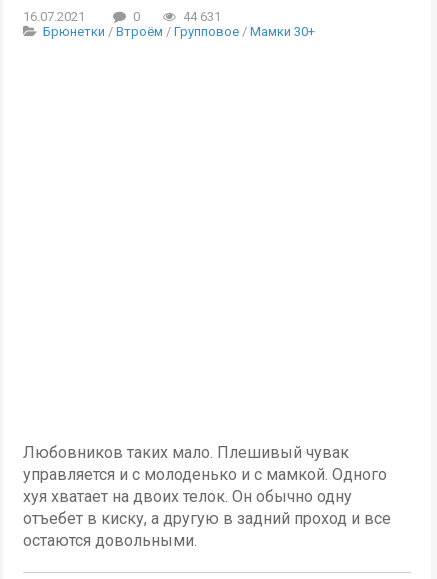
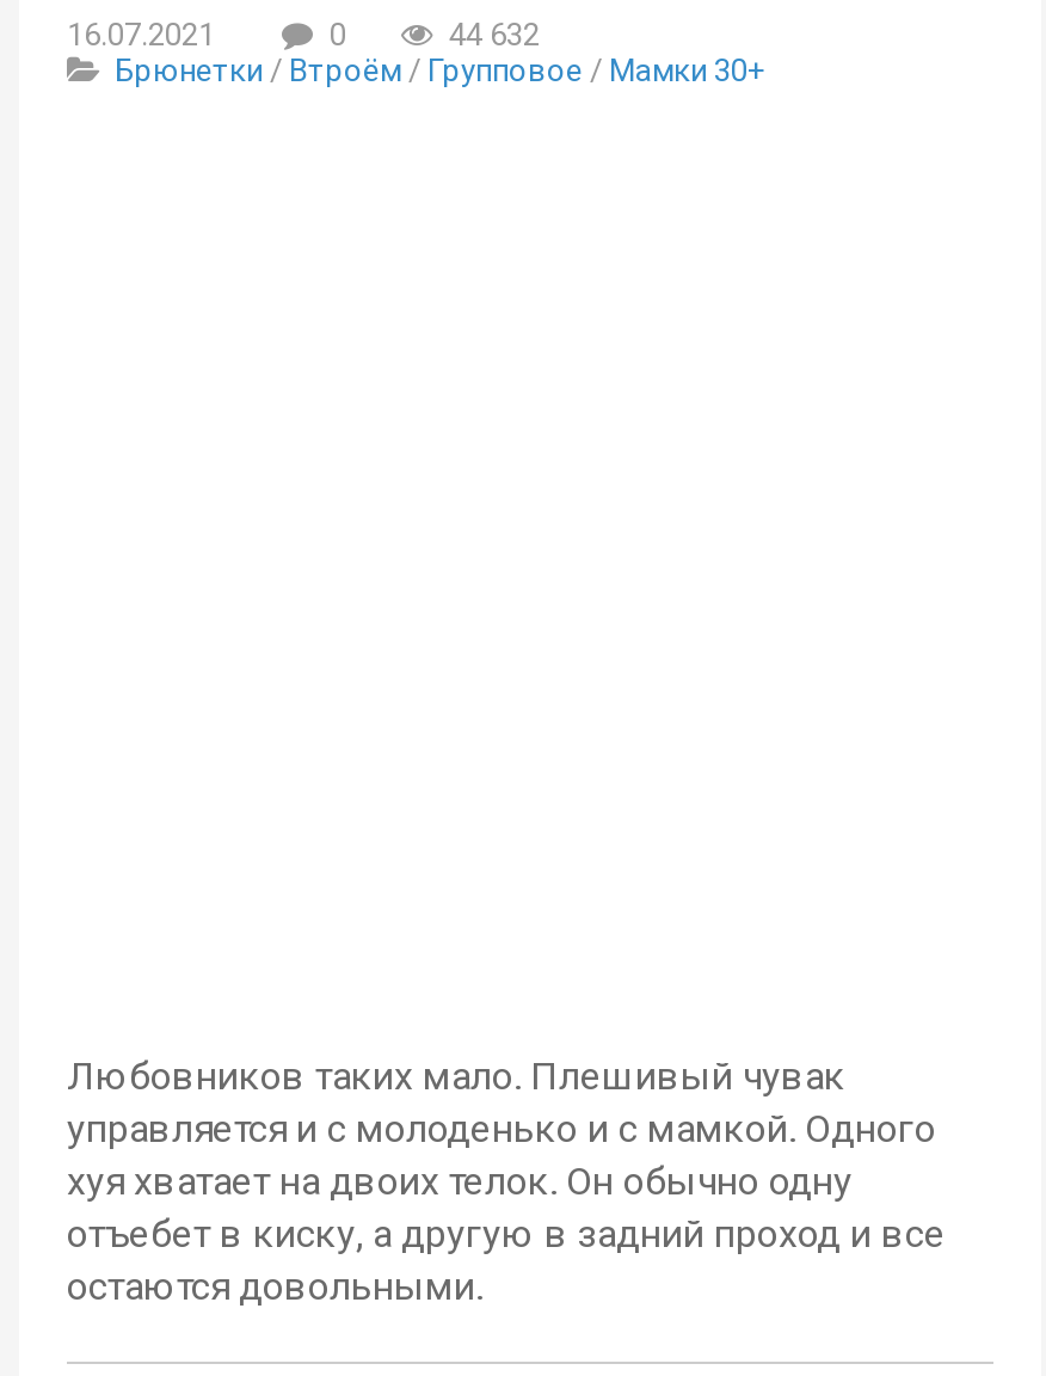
- 44 631
+ 44 632
